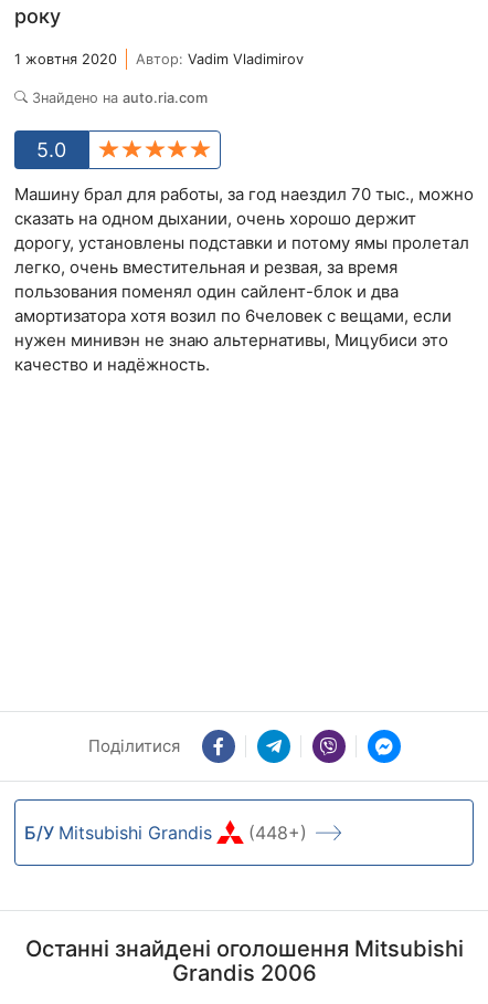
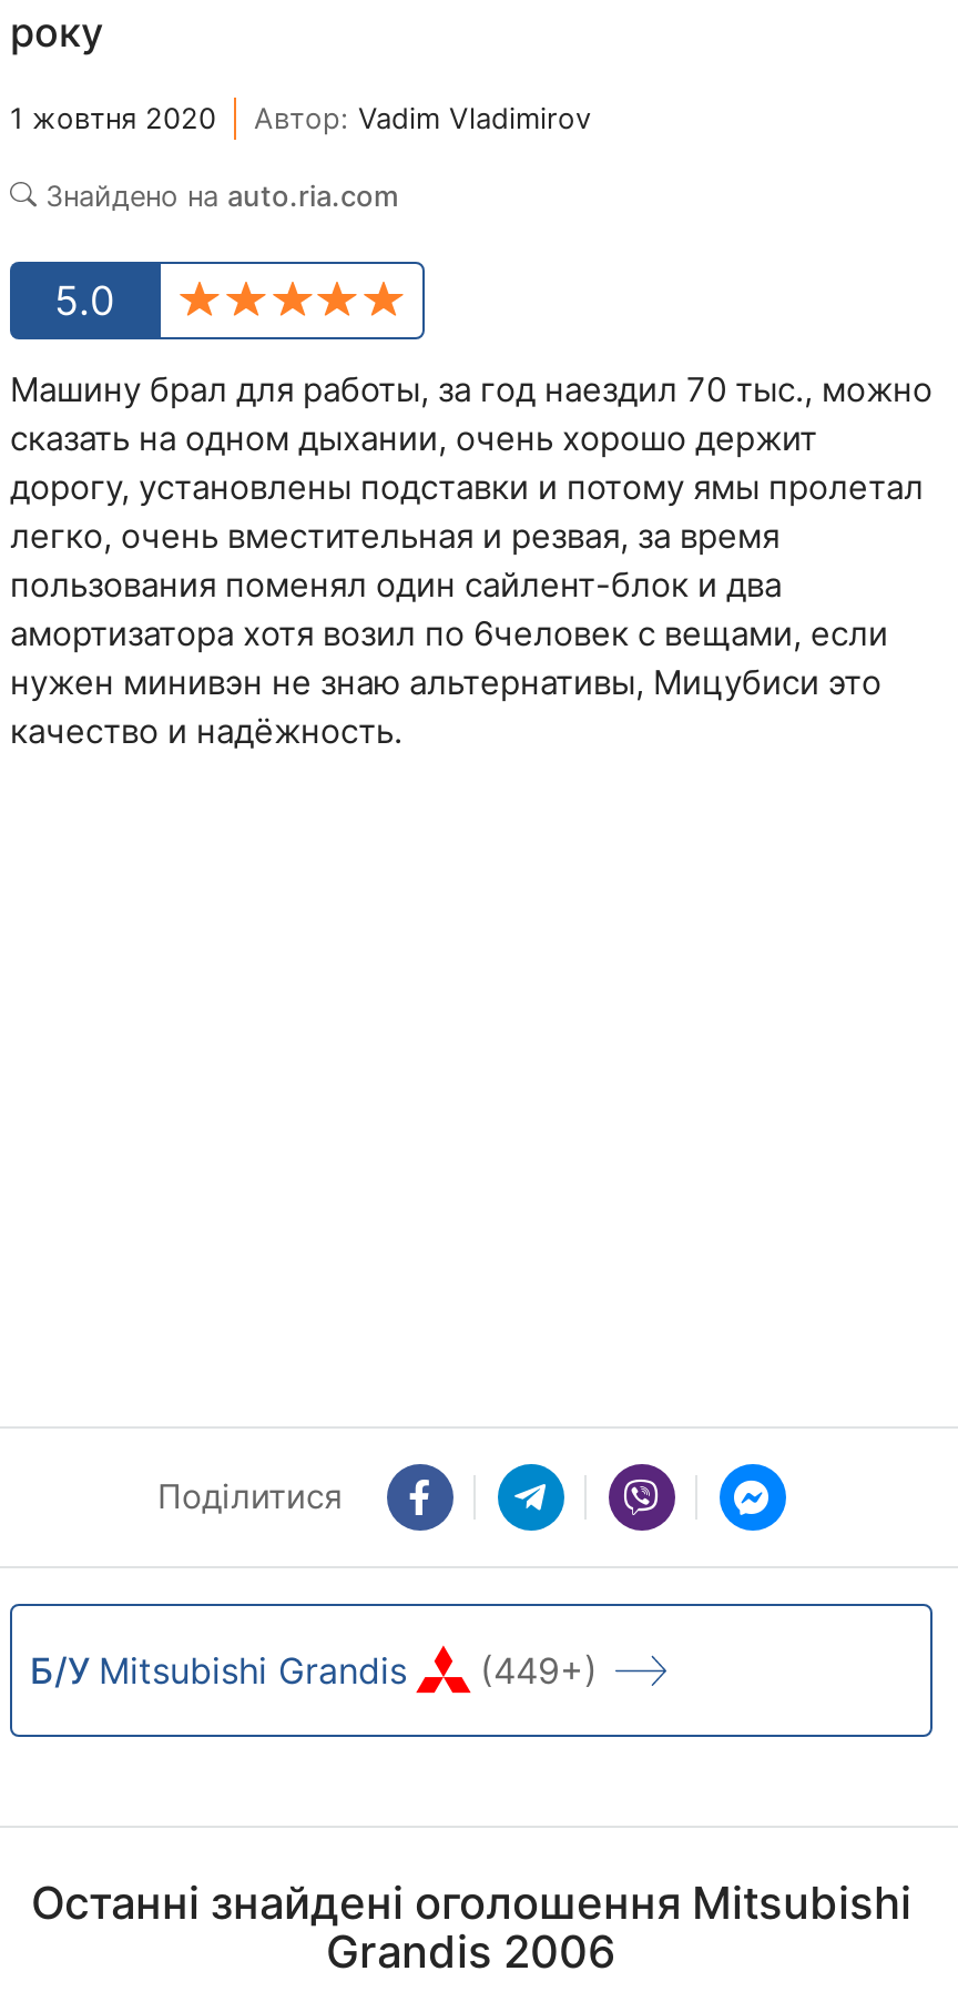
- Б/У Mitsubishi Grandis (448+)
+ Б/У Mitsubishi Grandis (449+)
